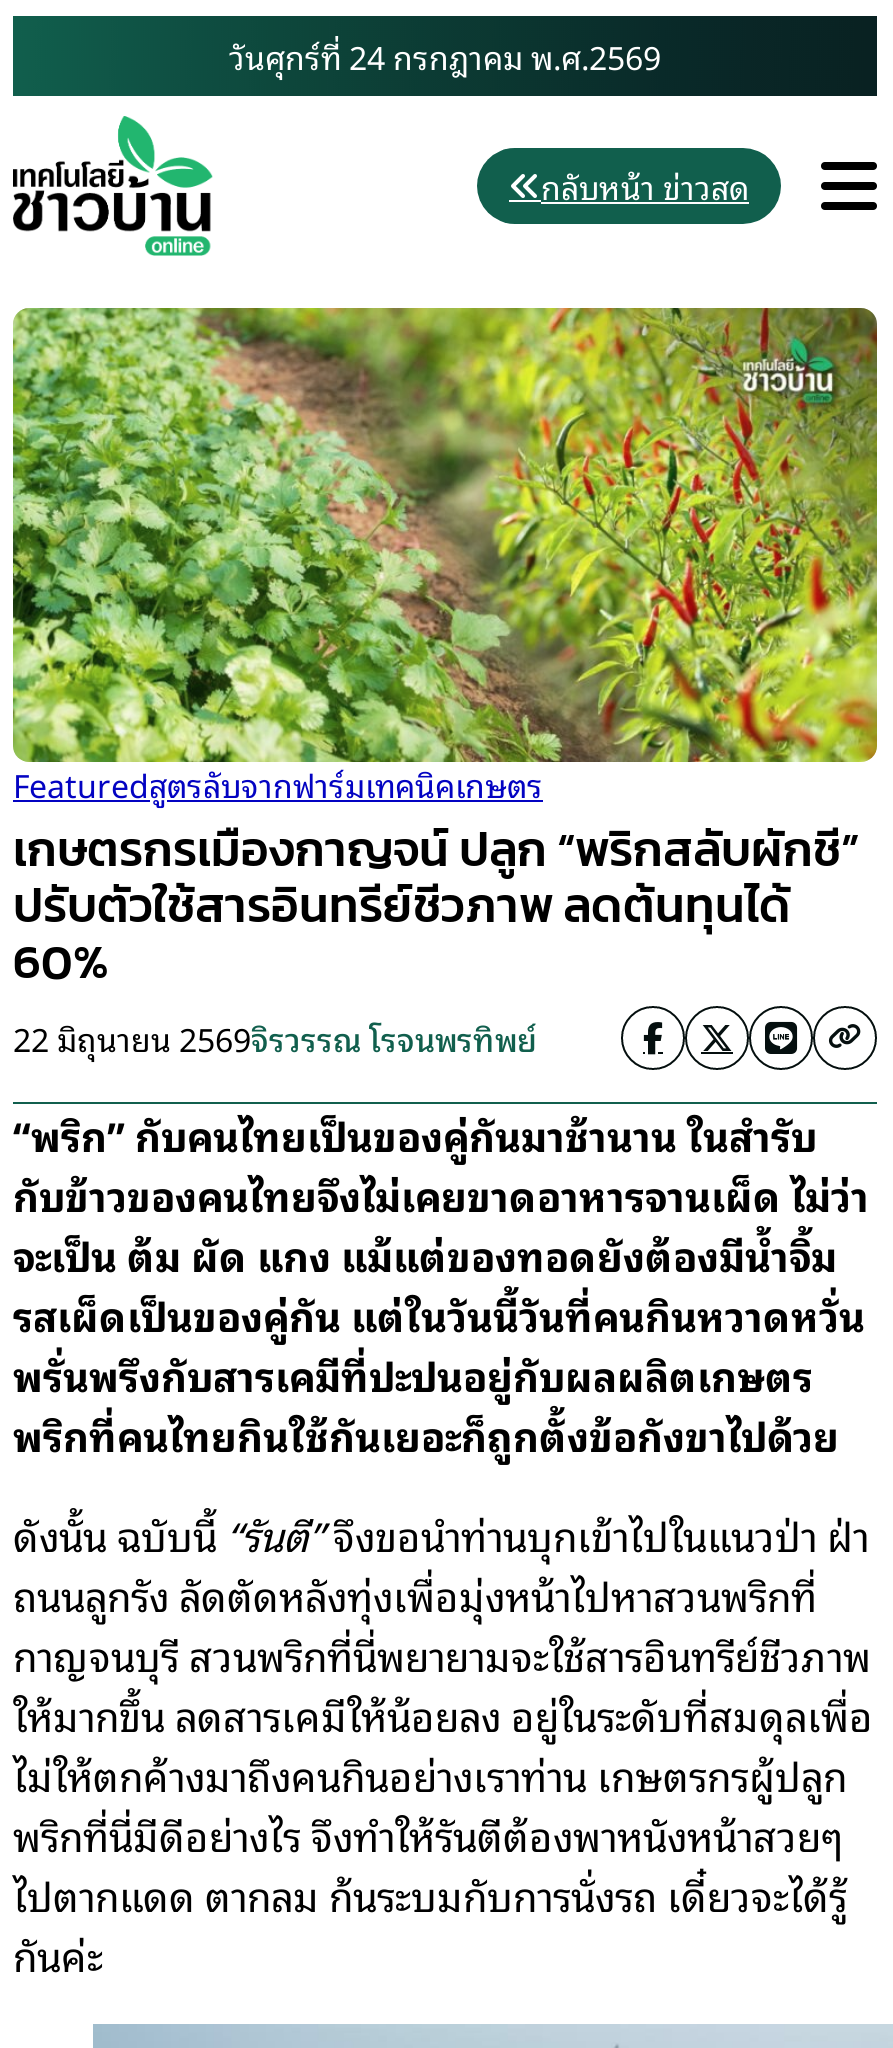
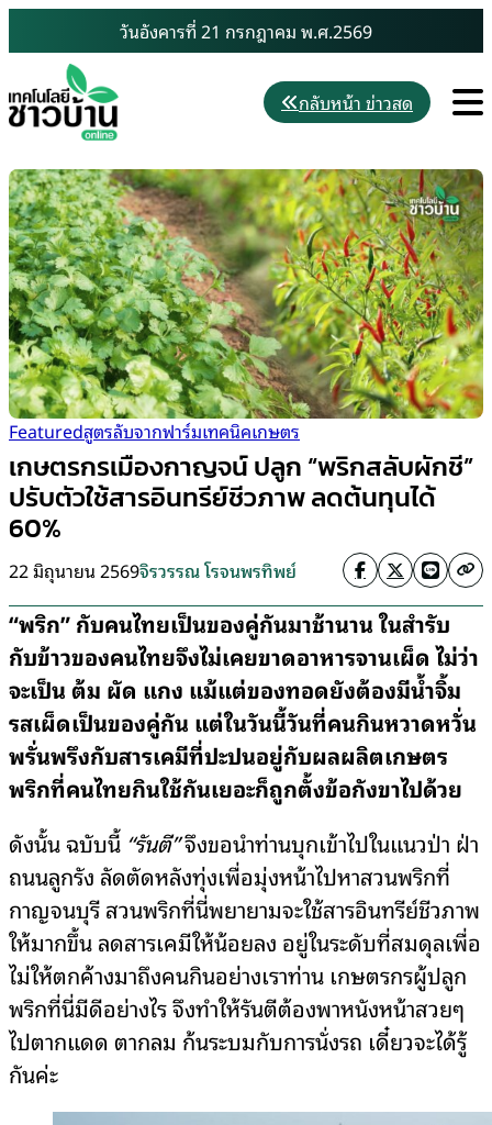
- วันศุกร์ที่ 24 กรกฎาคม พ.ศ.2569
+ วันอังคารที่ 21 กรกฎาคม พ.ศ.2569
